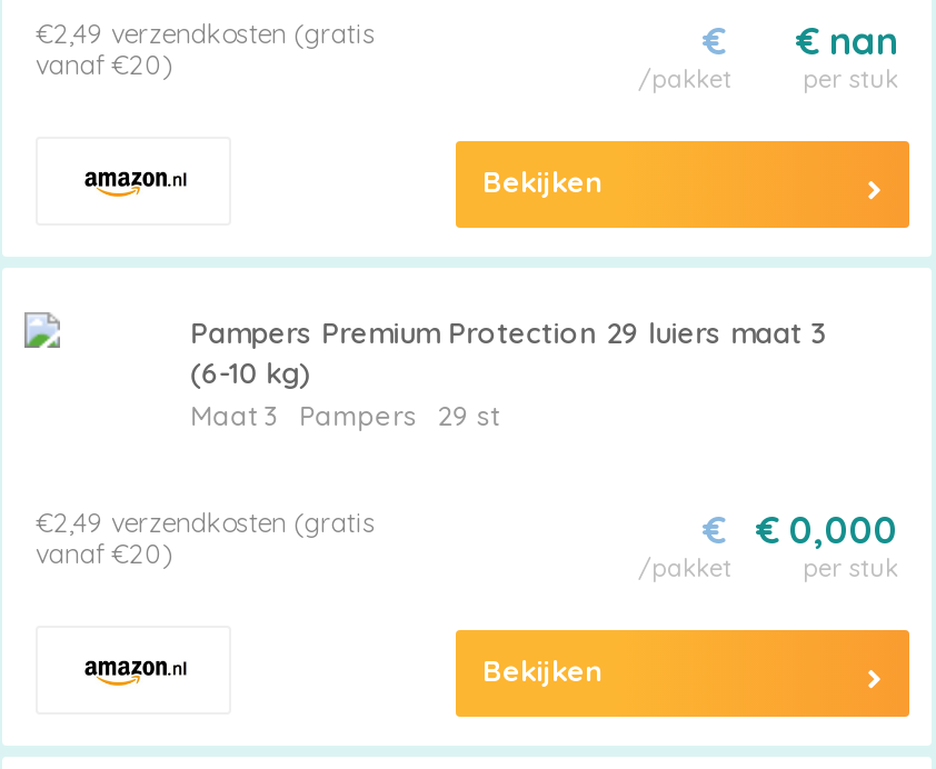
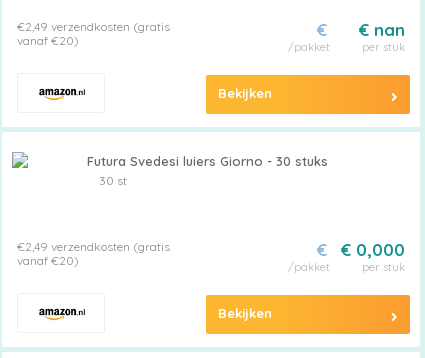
- Pampers Premium Protection 29 luiers maat 3
- (6-10 kg)
- Maat 3 Pampers 29 st
+ Futura Svedesi luiers Giorno - 30 stuks
+ 30 st
